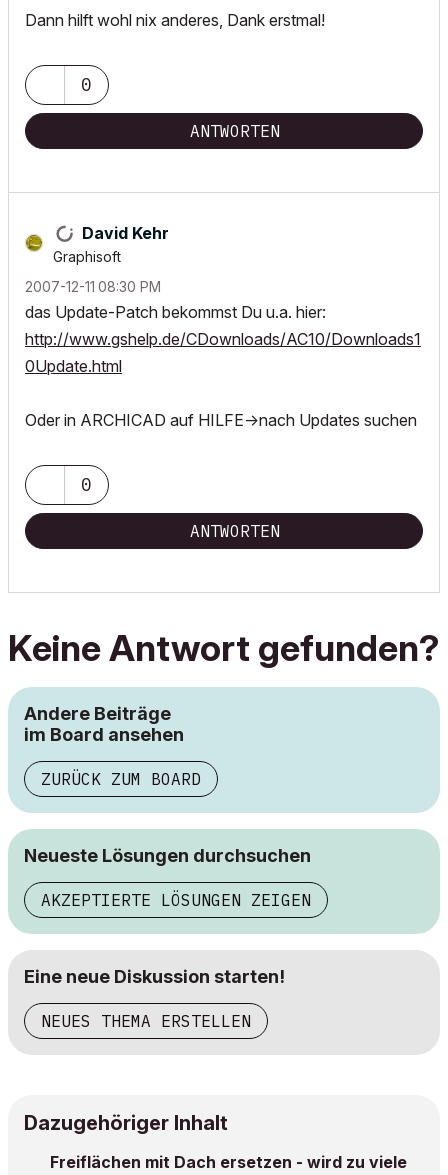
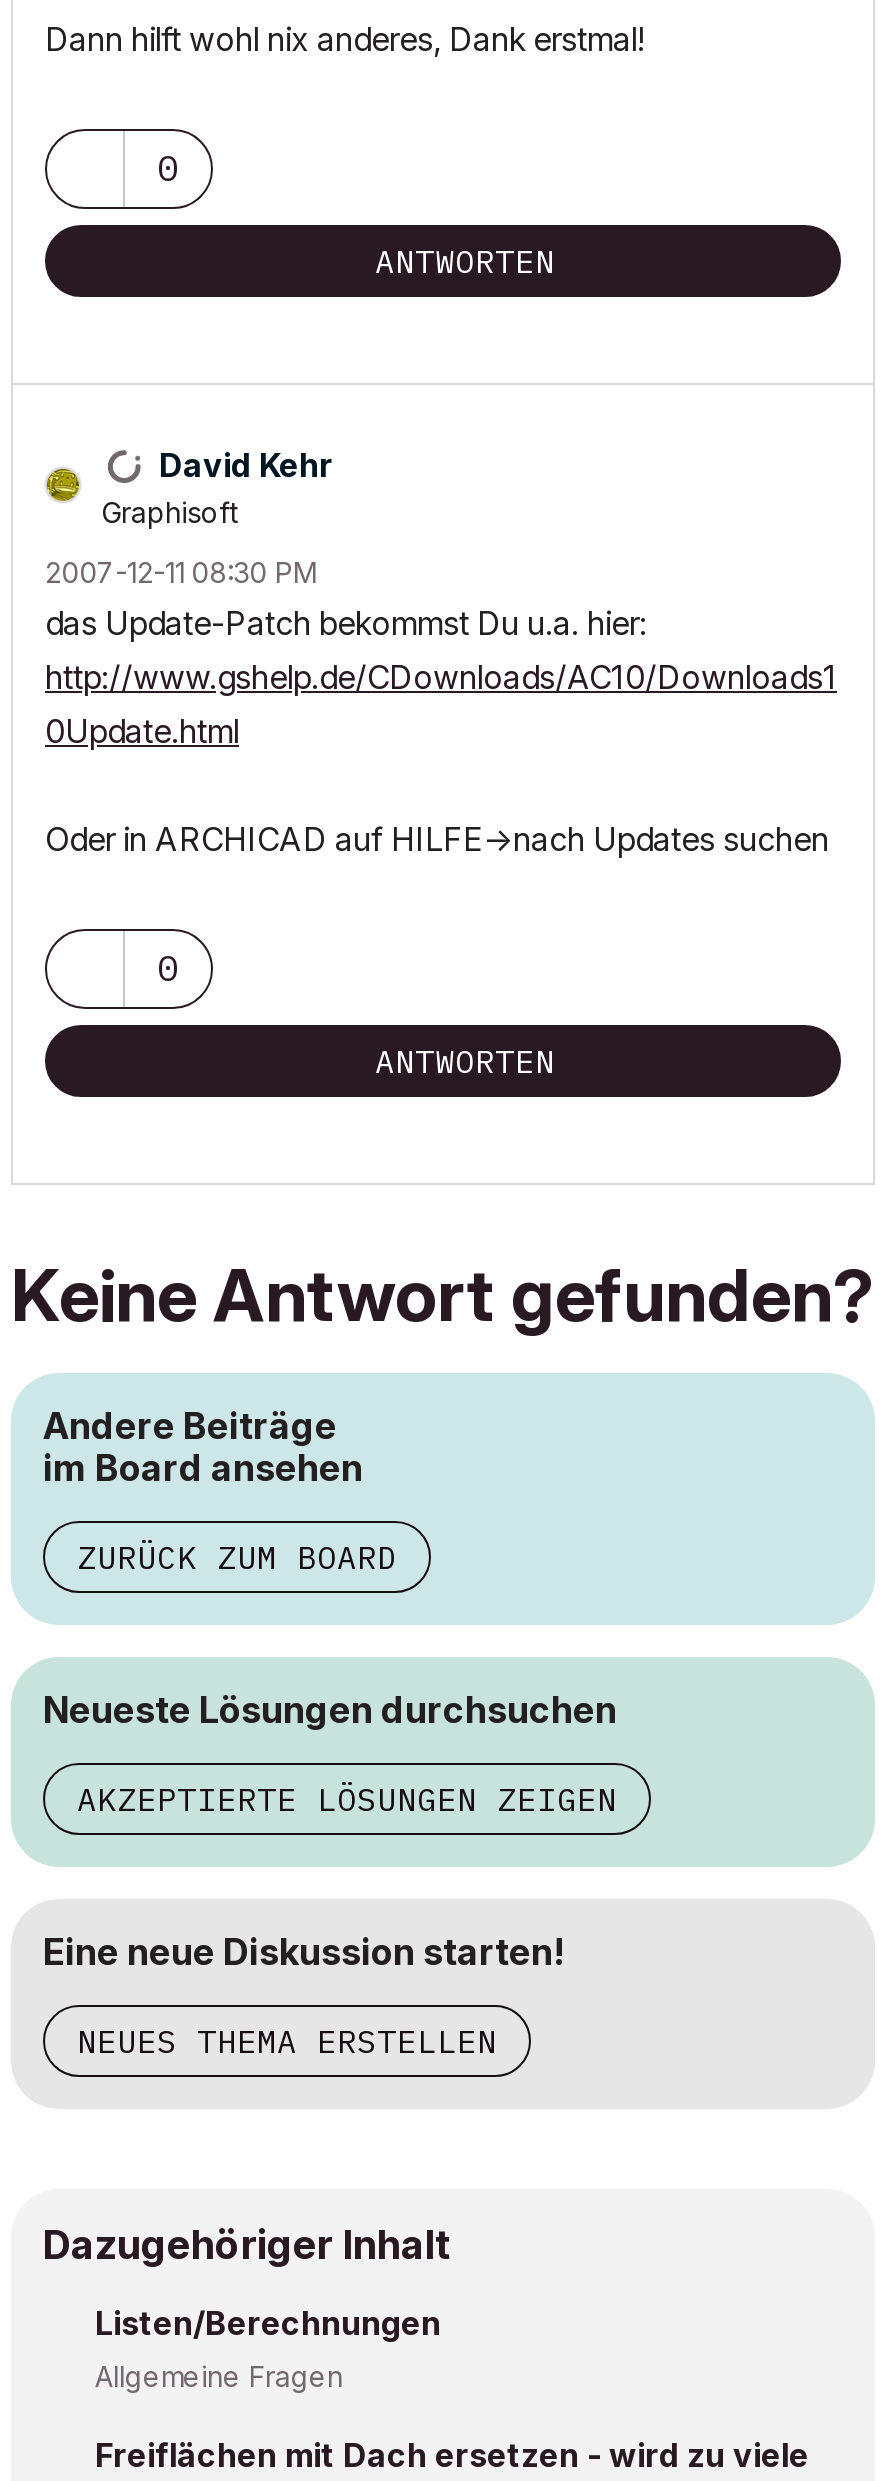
+ Listen/Berechnungen
+ Allgemeine Fragen
